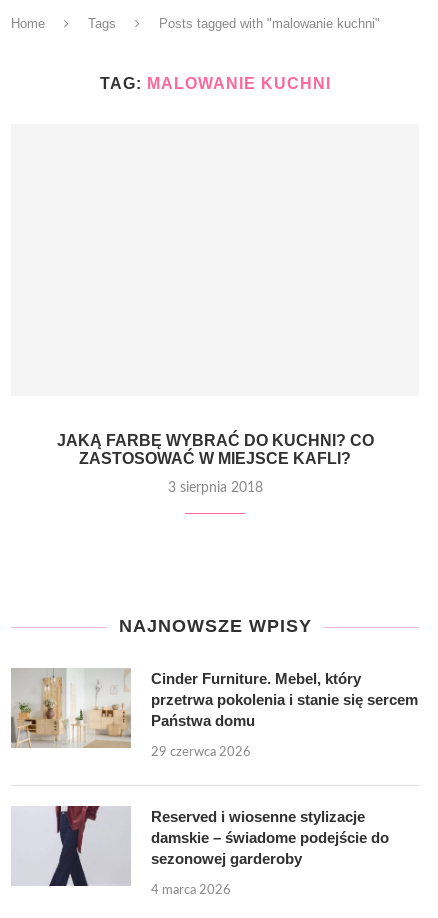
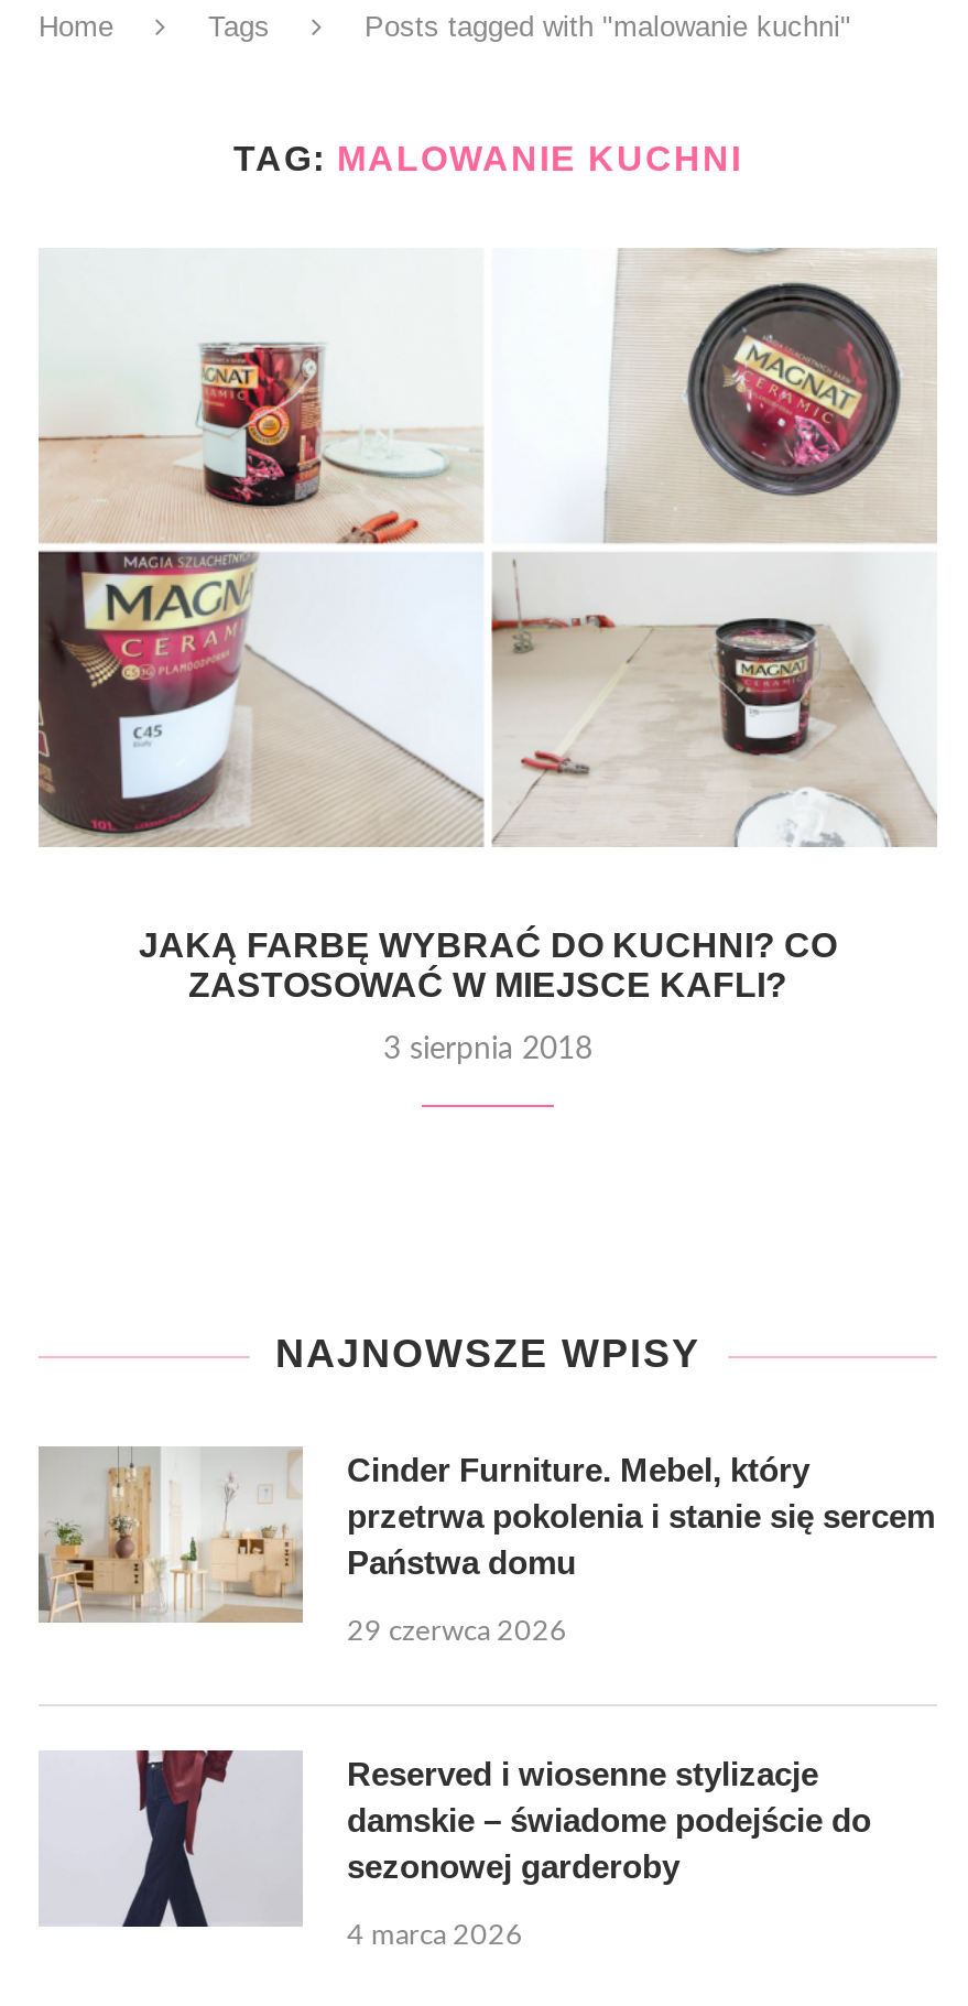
+ [image]
